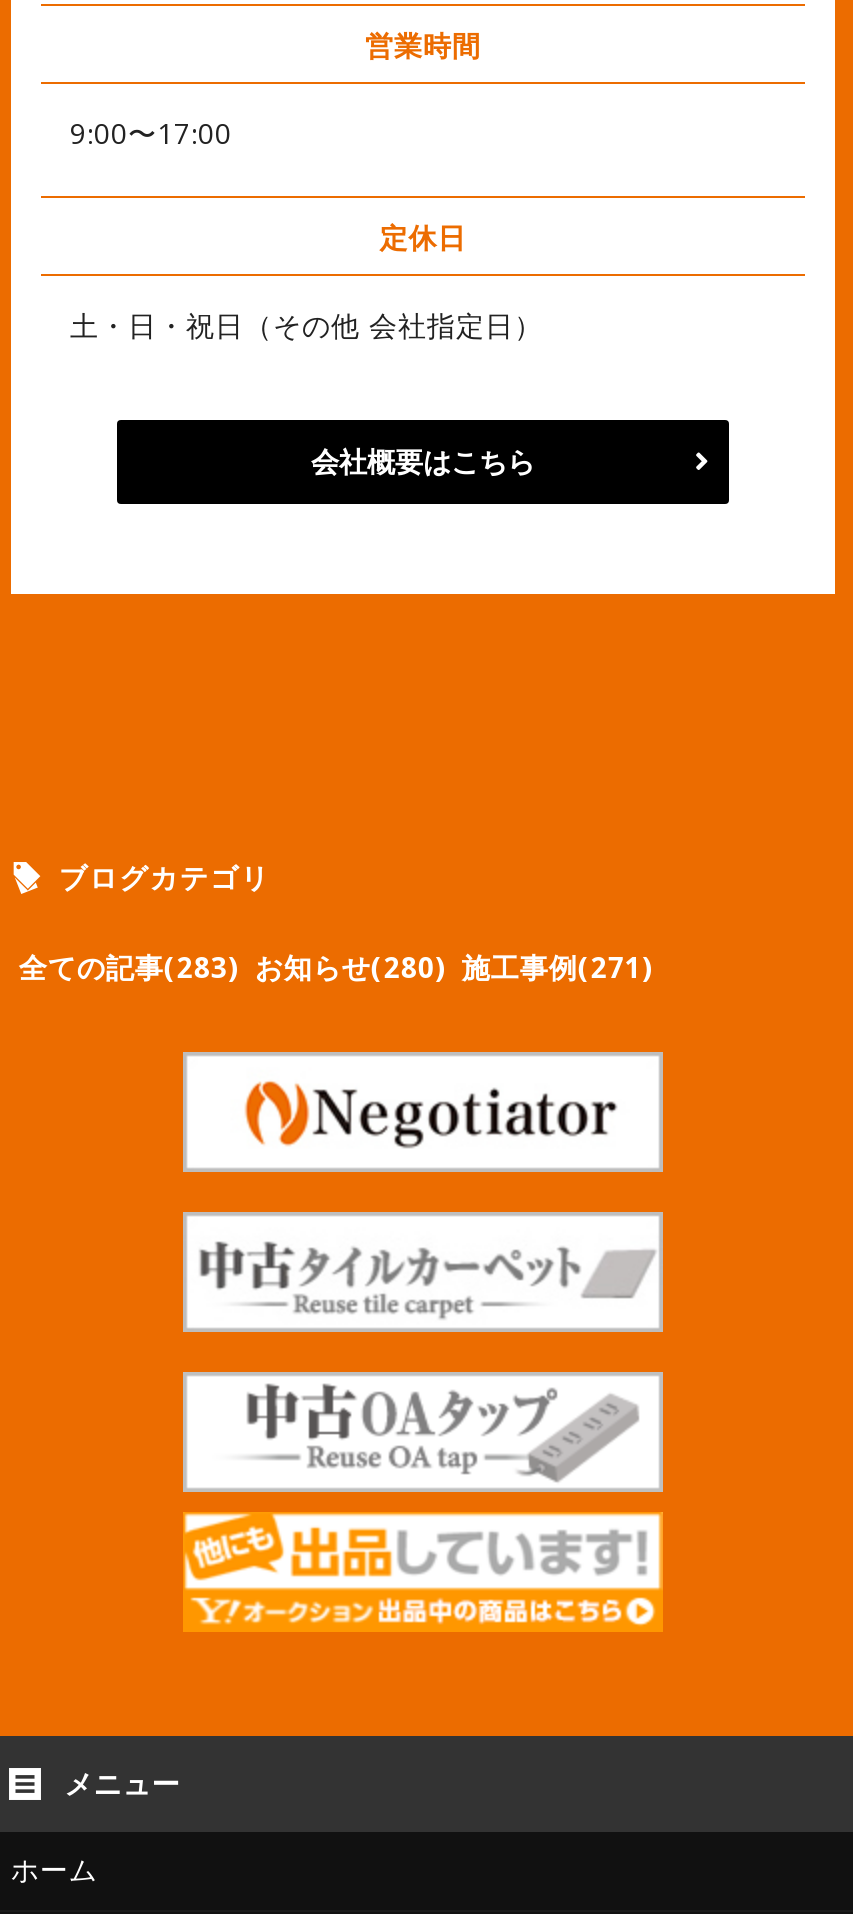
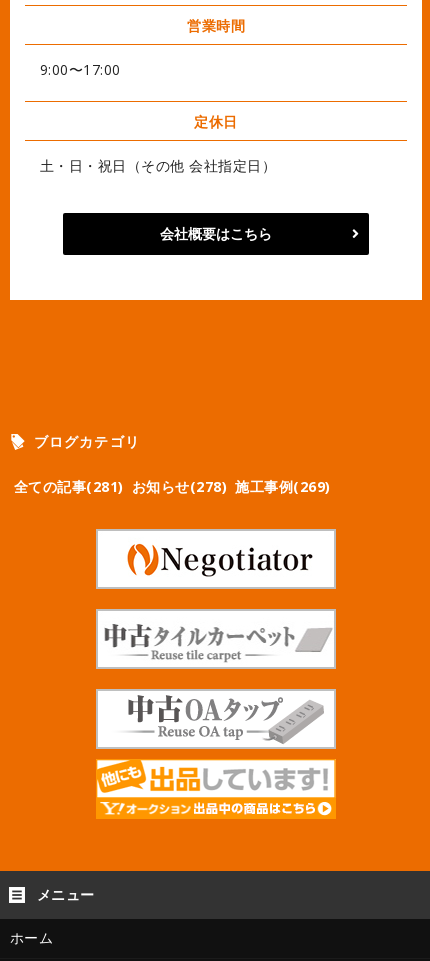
- 全ての記事(283) お知らせ(280) 施工事例(271)
+ 全ての記事(281) お知らせ(278) 施工事例(269)
